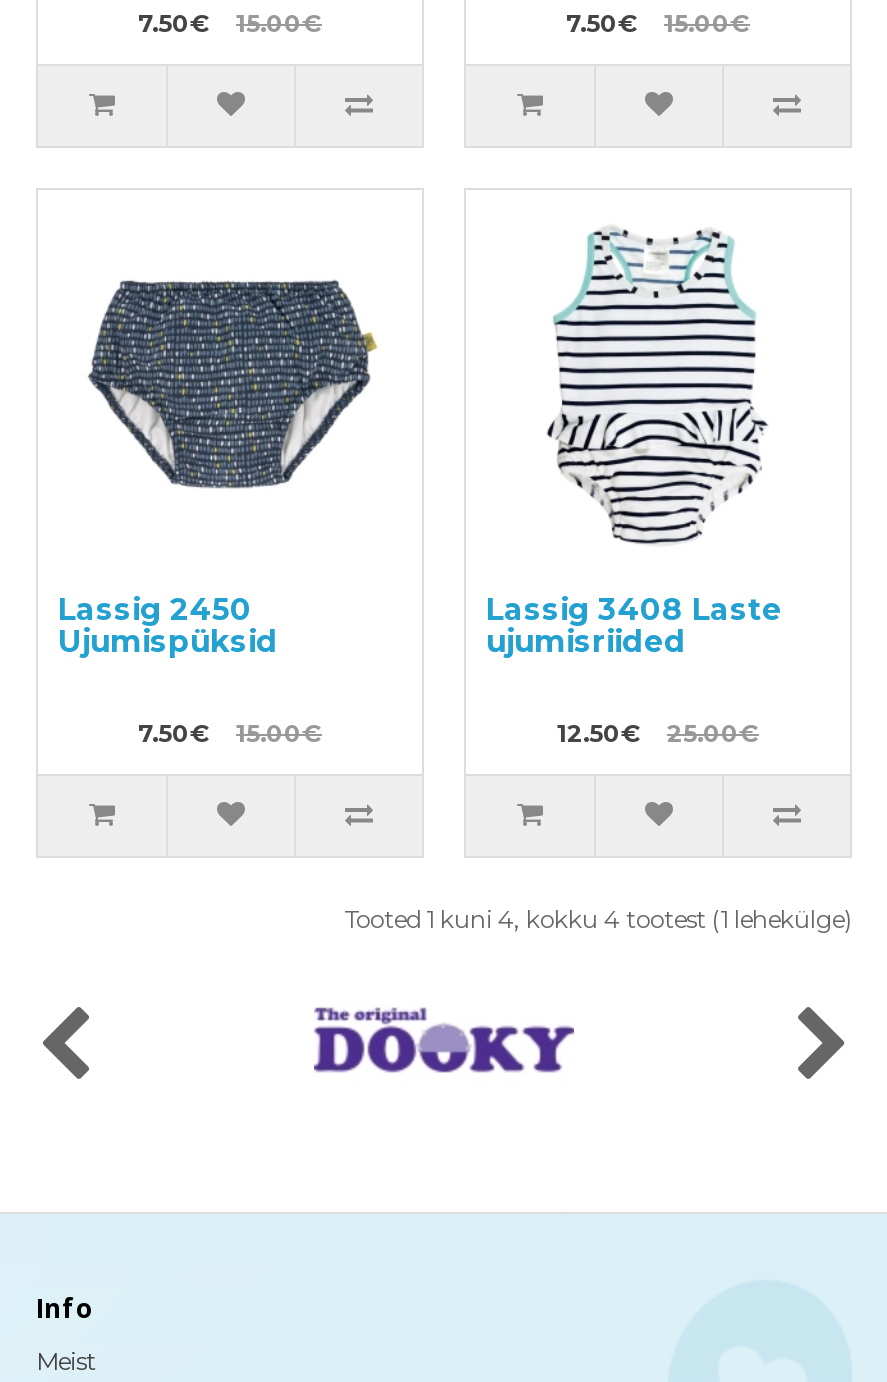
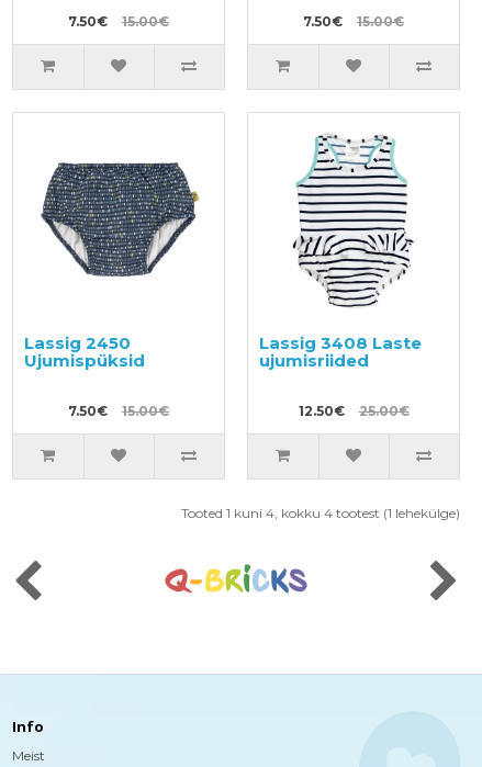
- [image]
+ [image]
